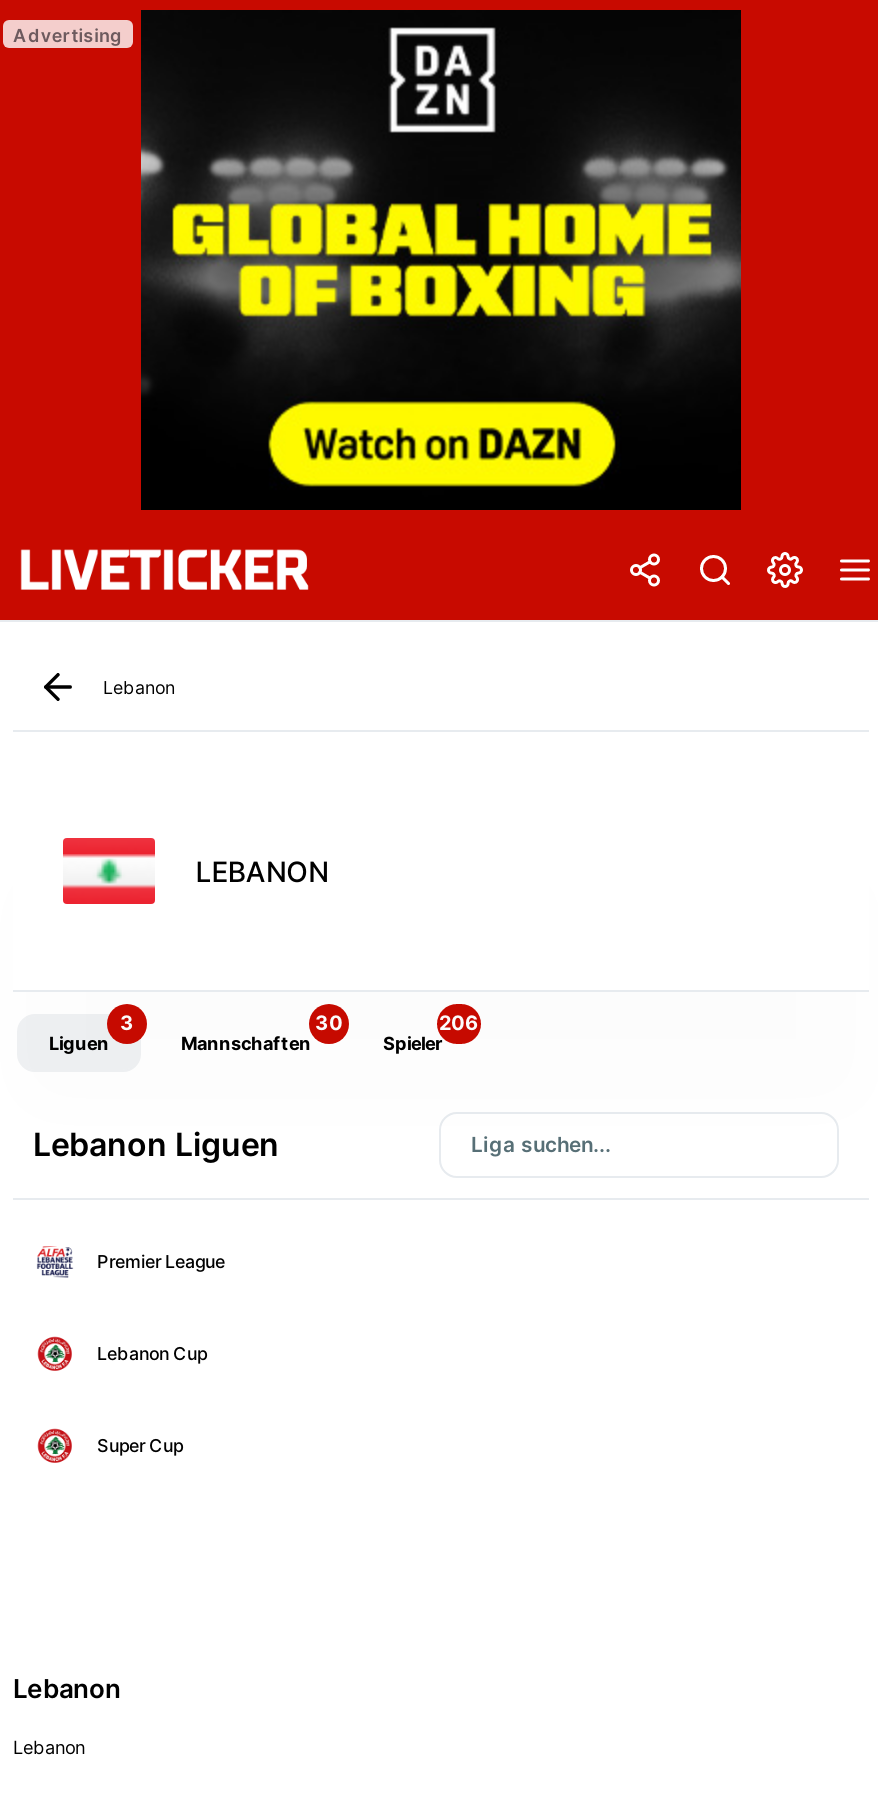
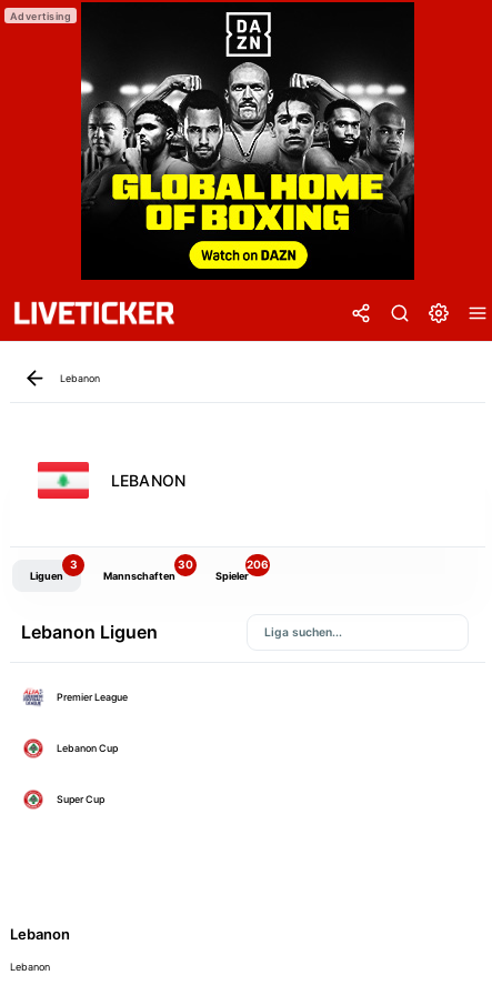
- [image]
+ [image]
